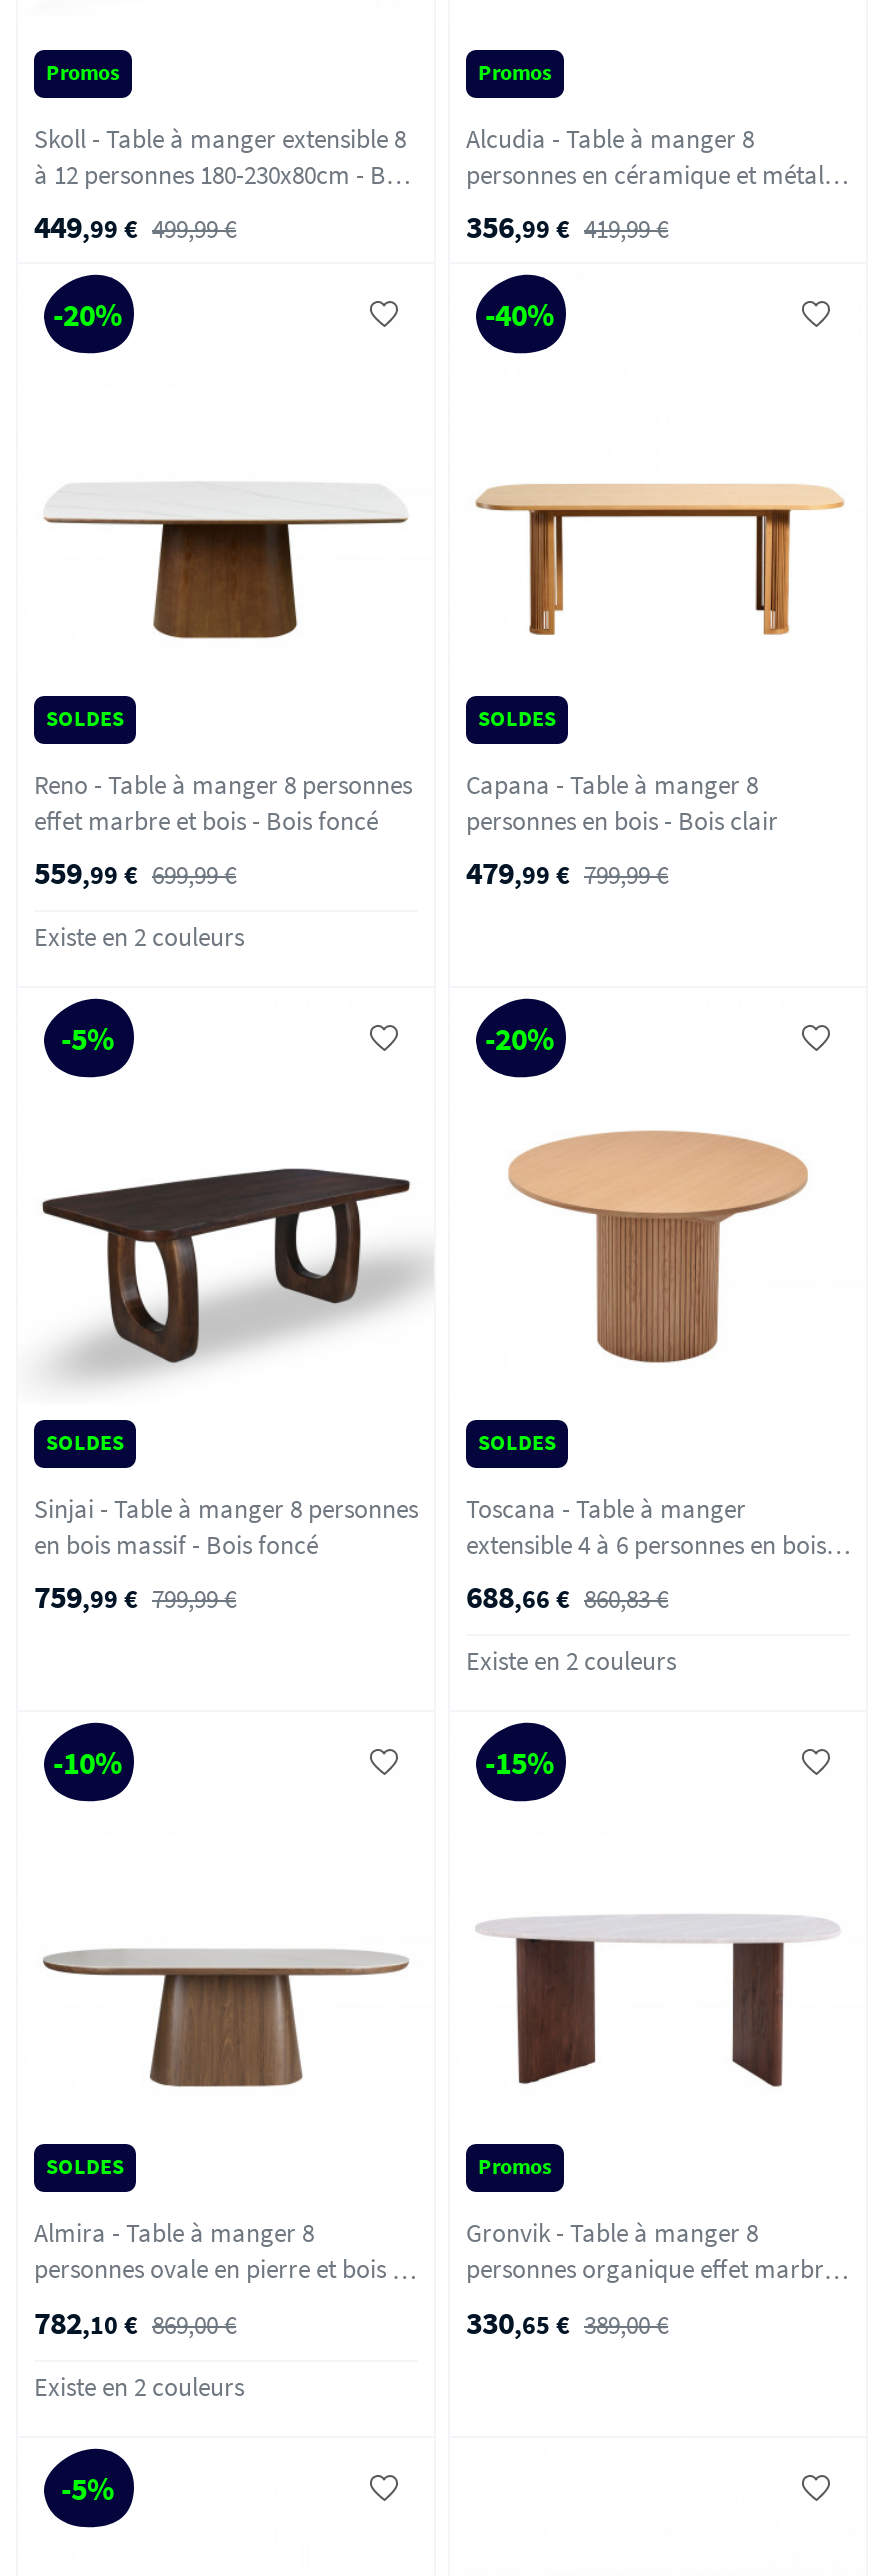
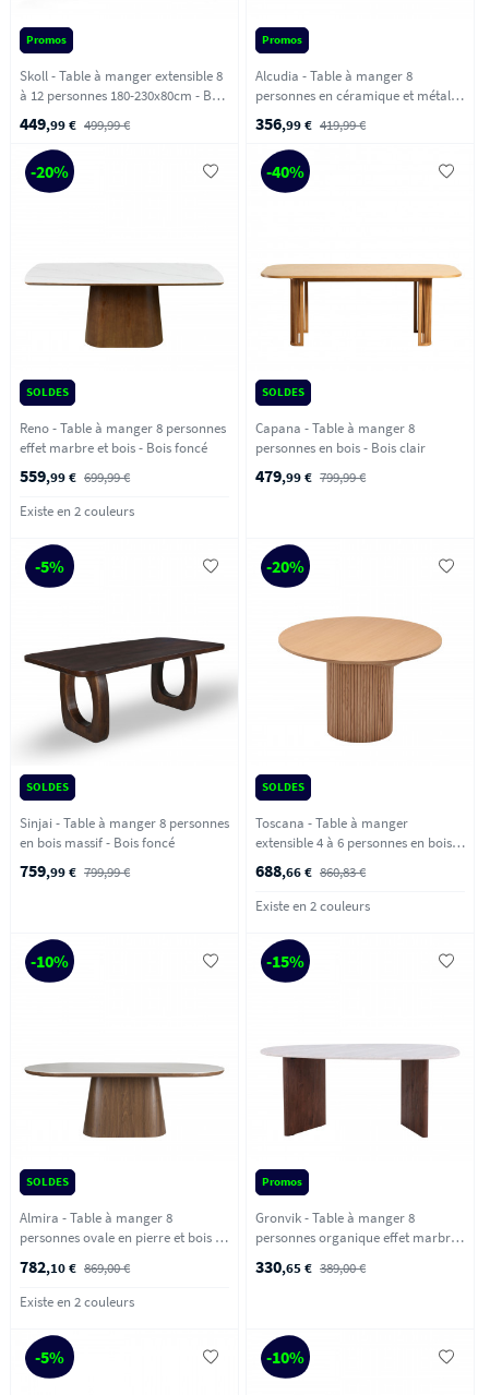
+ -10%
